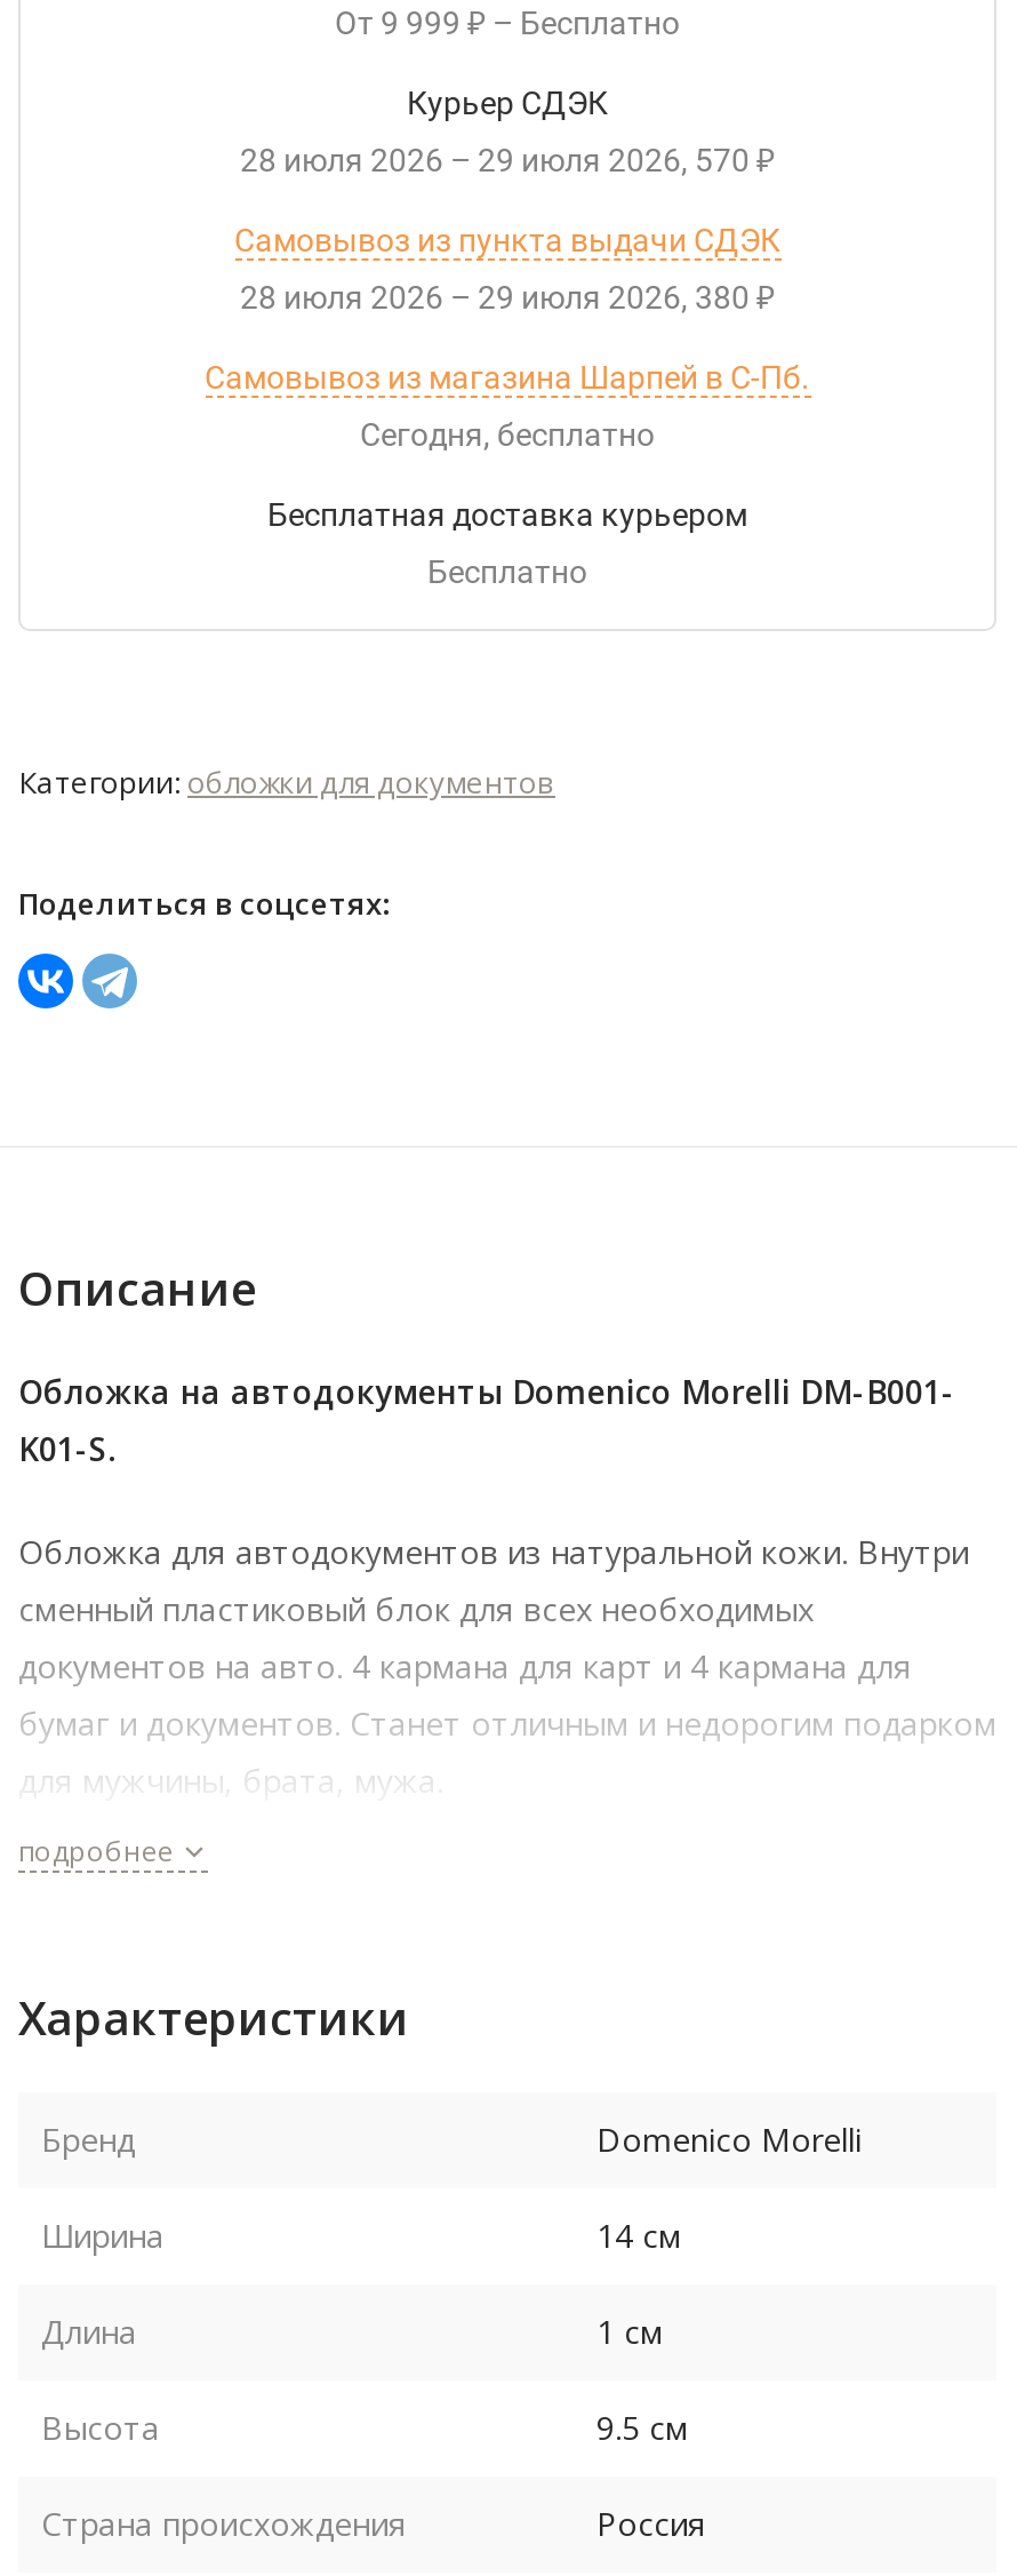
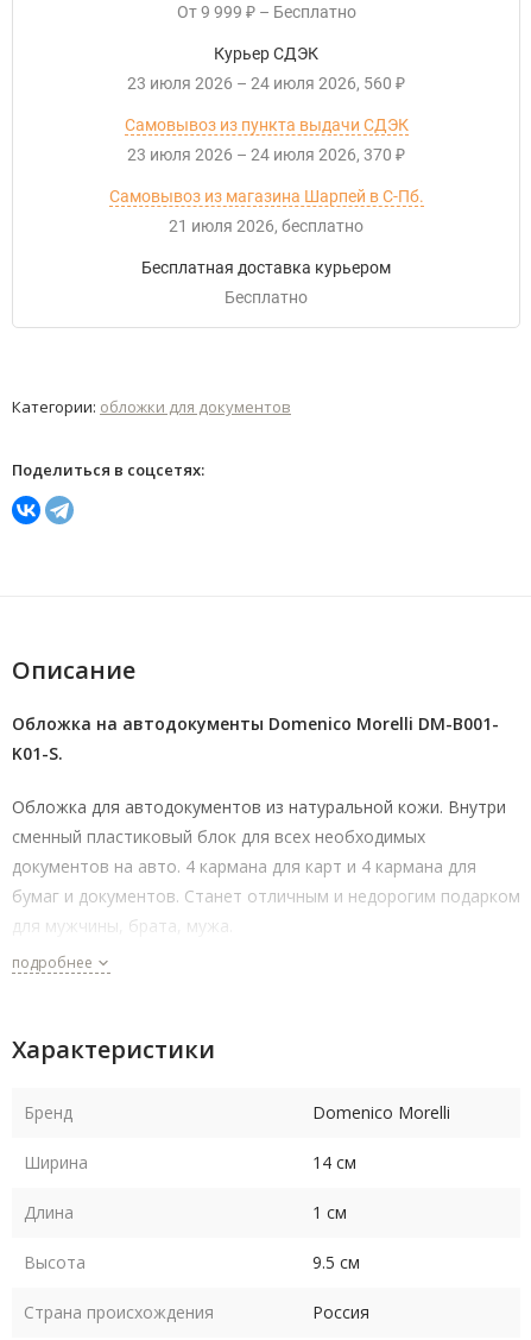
- 28 июля 2026 – 29 июля 2026 570 ₽
+ 23 июля 2026 – 24 июля 2026 560 ₽

- 28 июля 2026 – 29 июля 2026 380 ₽
+ 23 июля 2026 – 24 июля 2026 370 ₽

- Сегодня
+ 21 июля 2026
